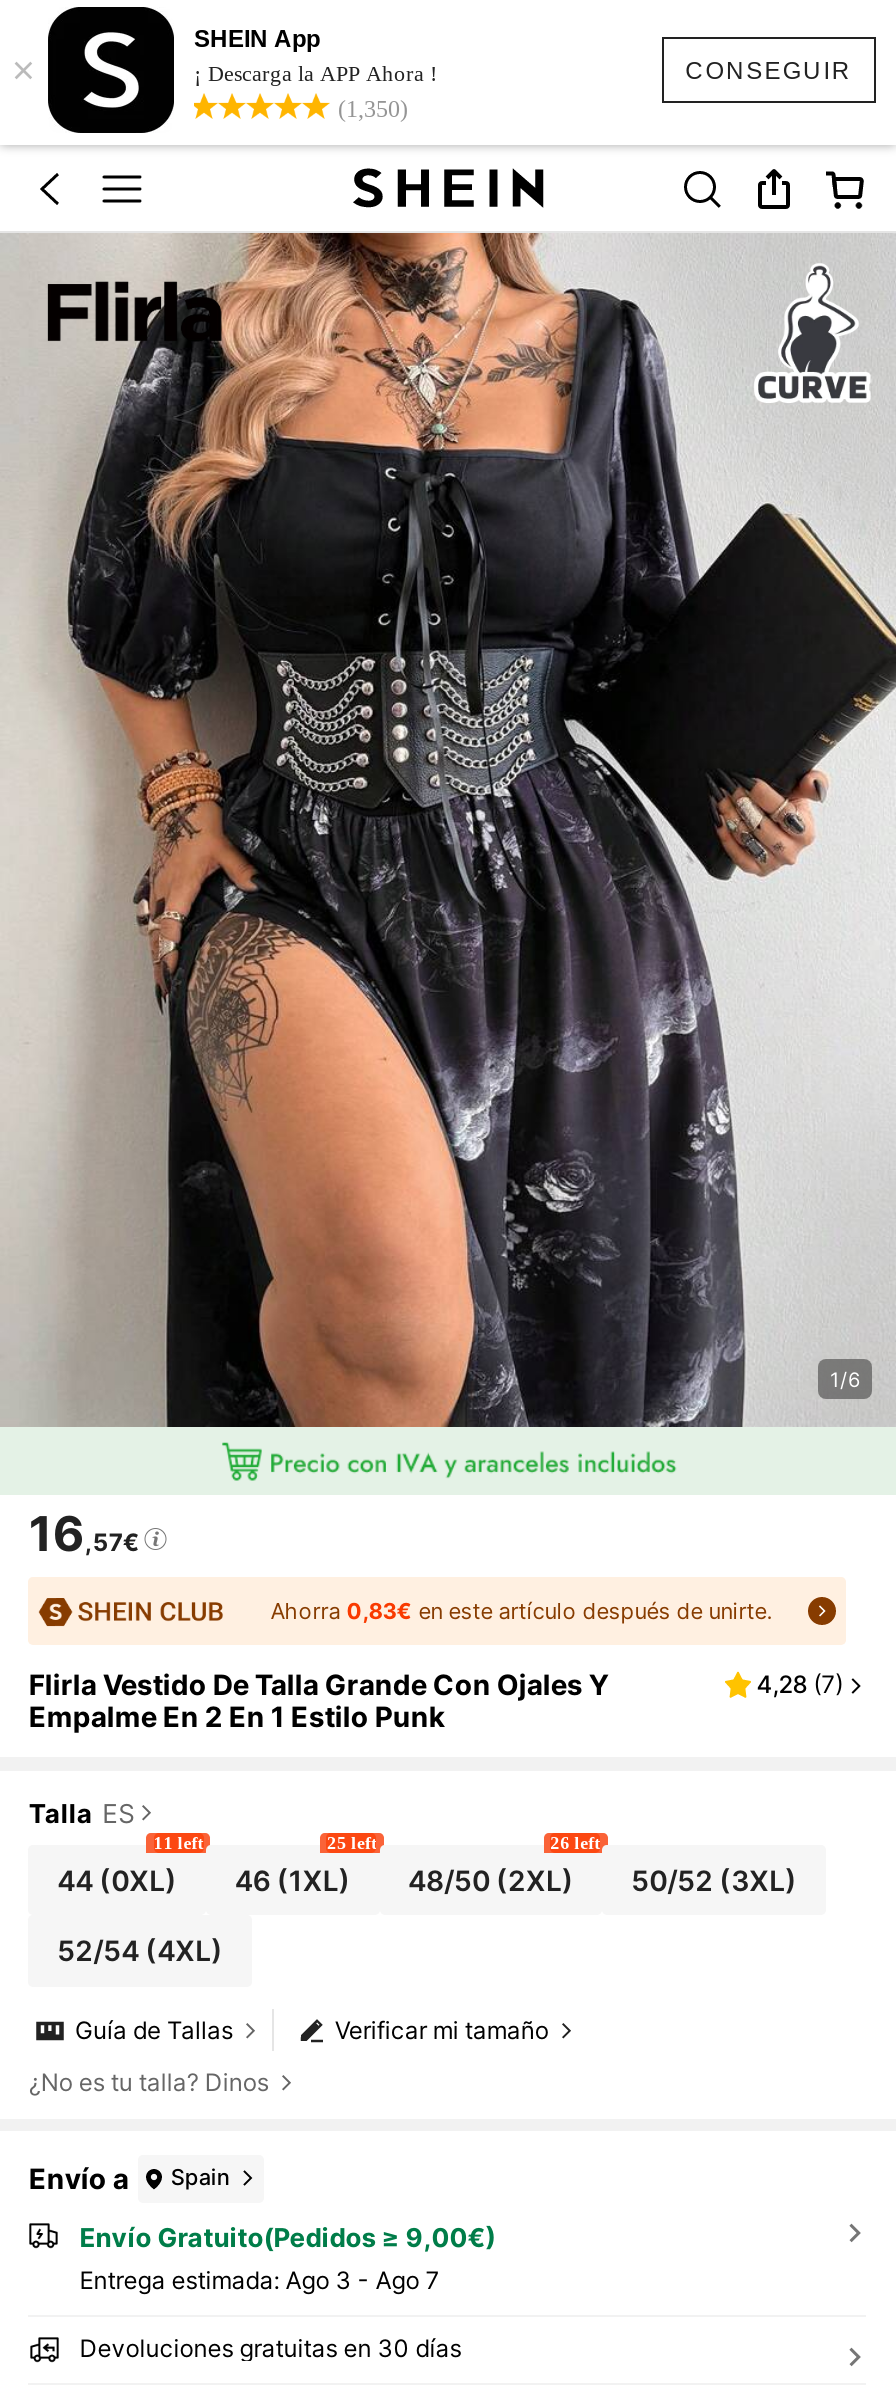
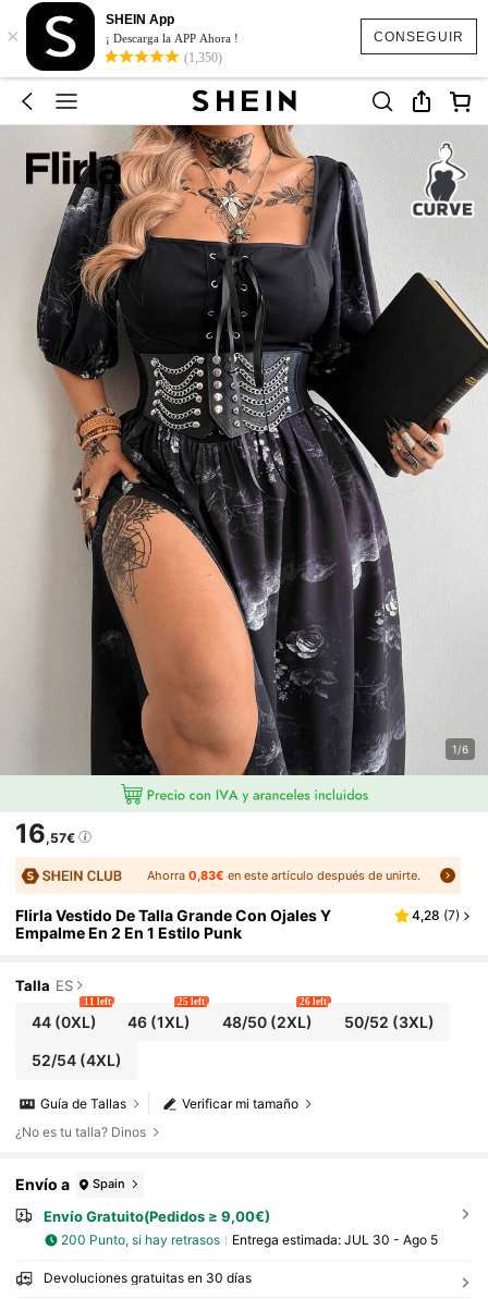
- Entrega estimada: Ago 3 - Ago 7
+ 200 Punto, si hay retrasos
+ Entrega estimada: JUL 30 - Ago 5
